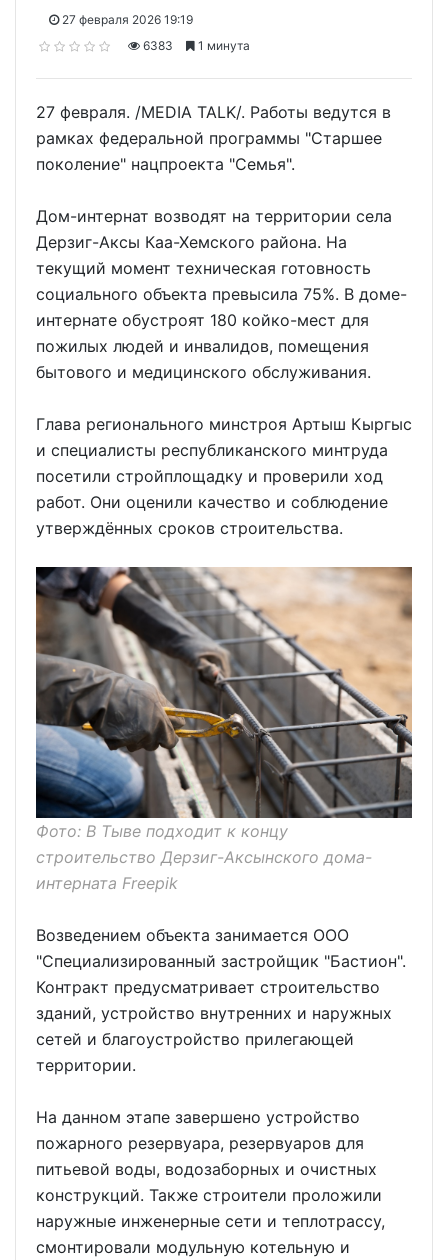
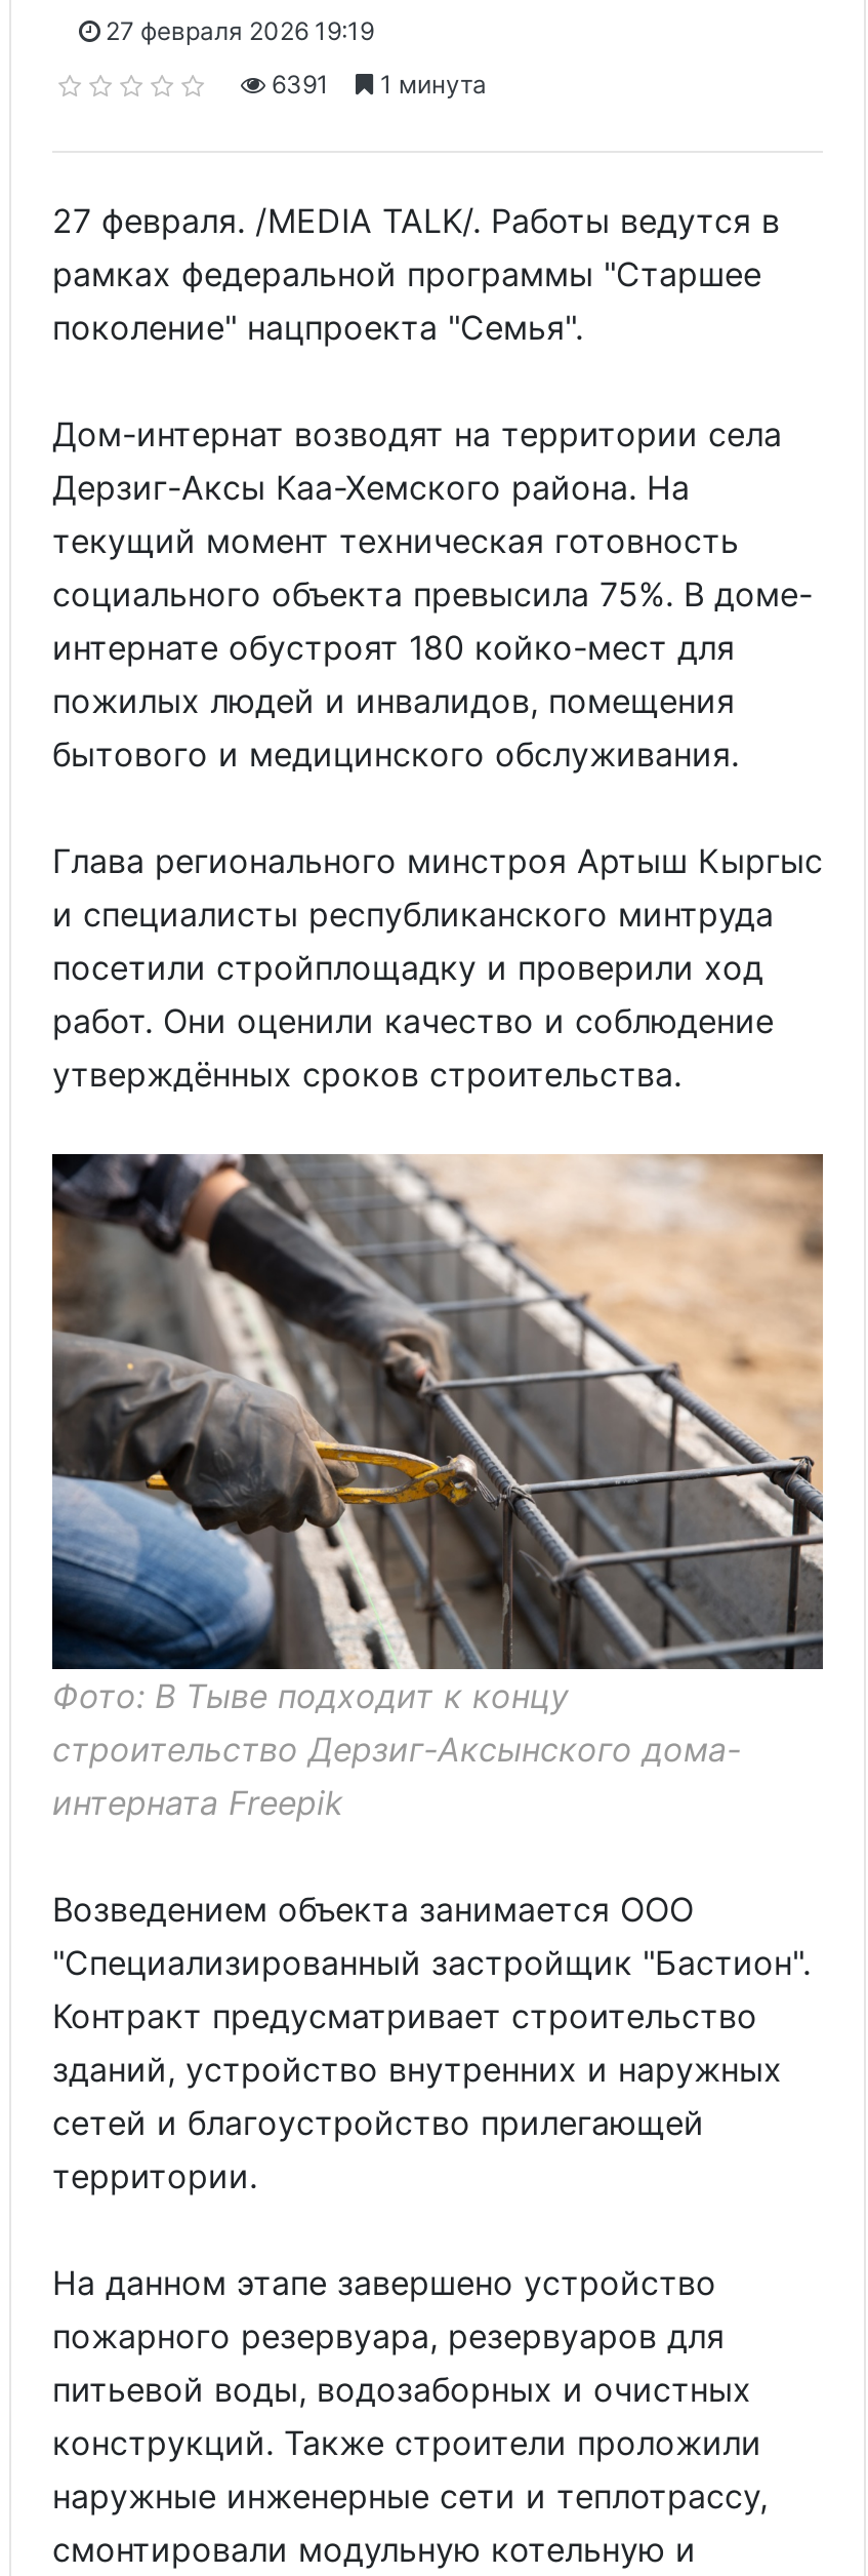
- 6383
+ 6391
